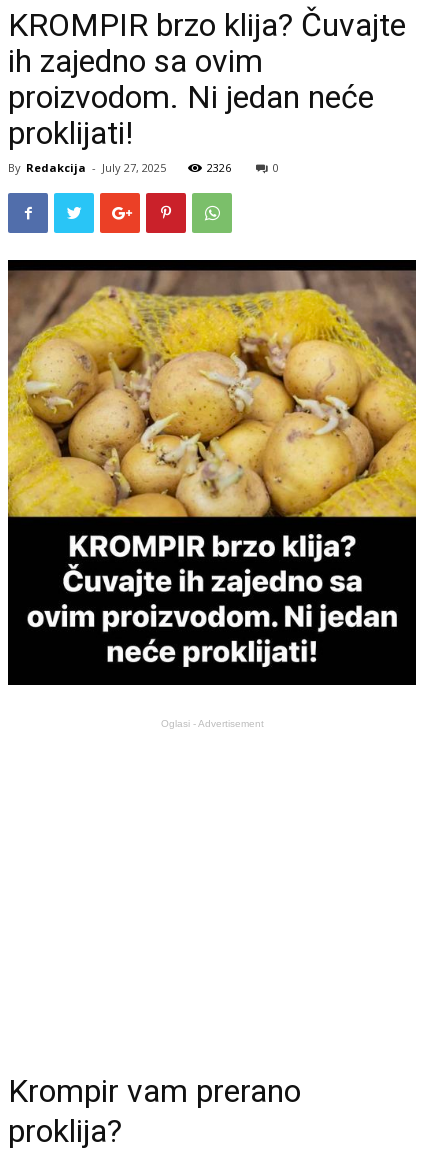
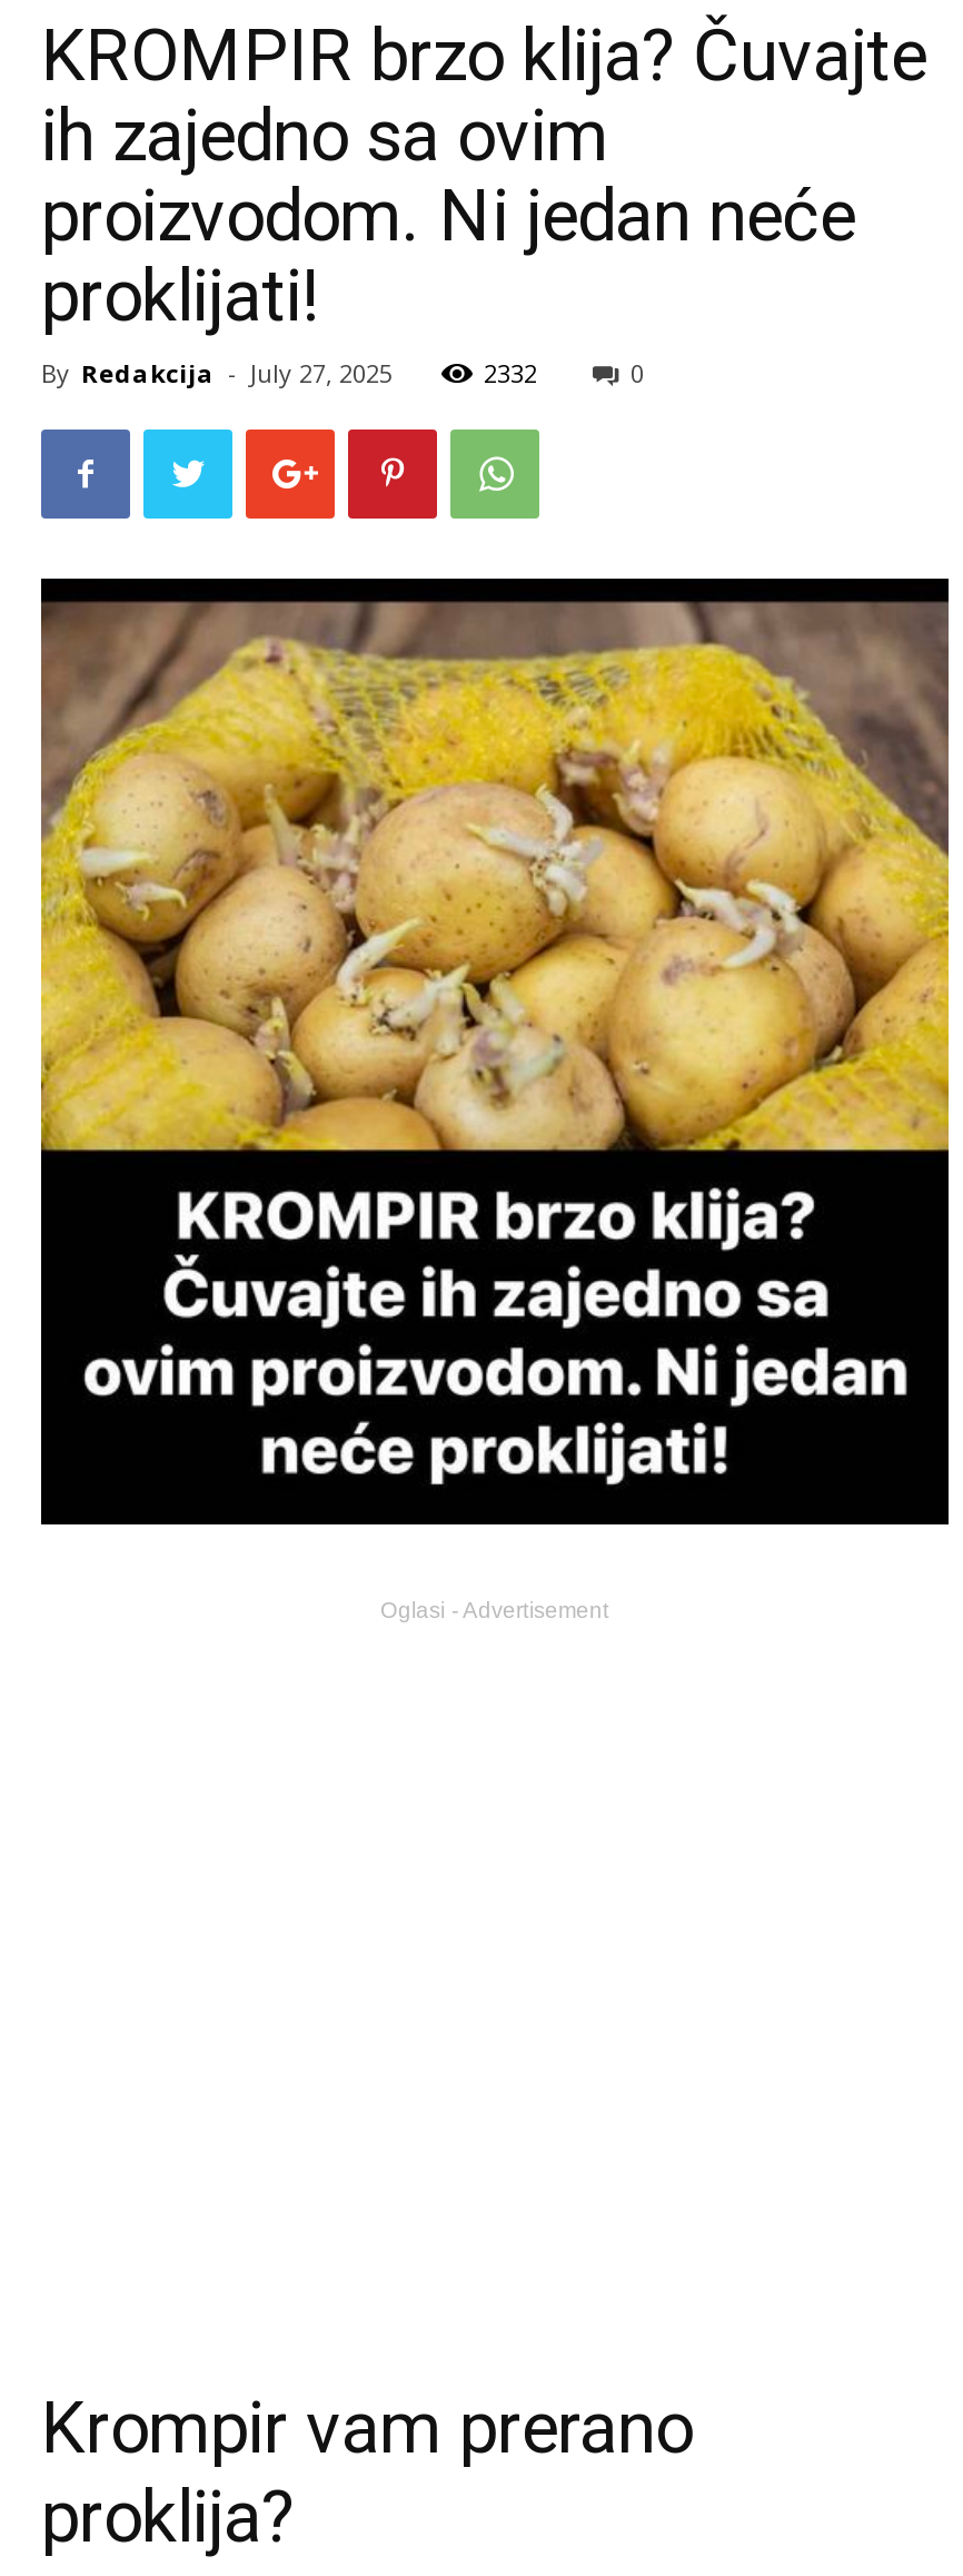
- 2326
+ 2332
